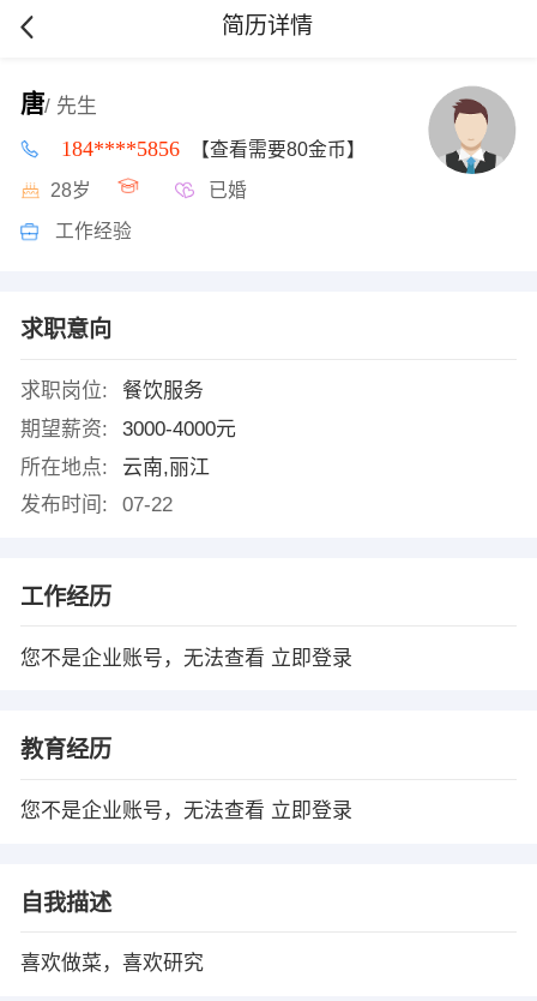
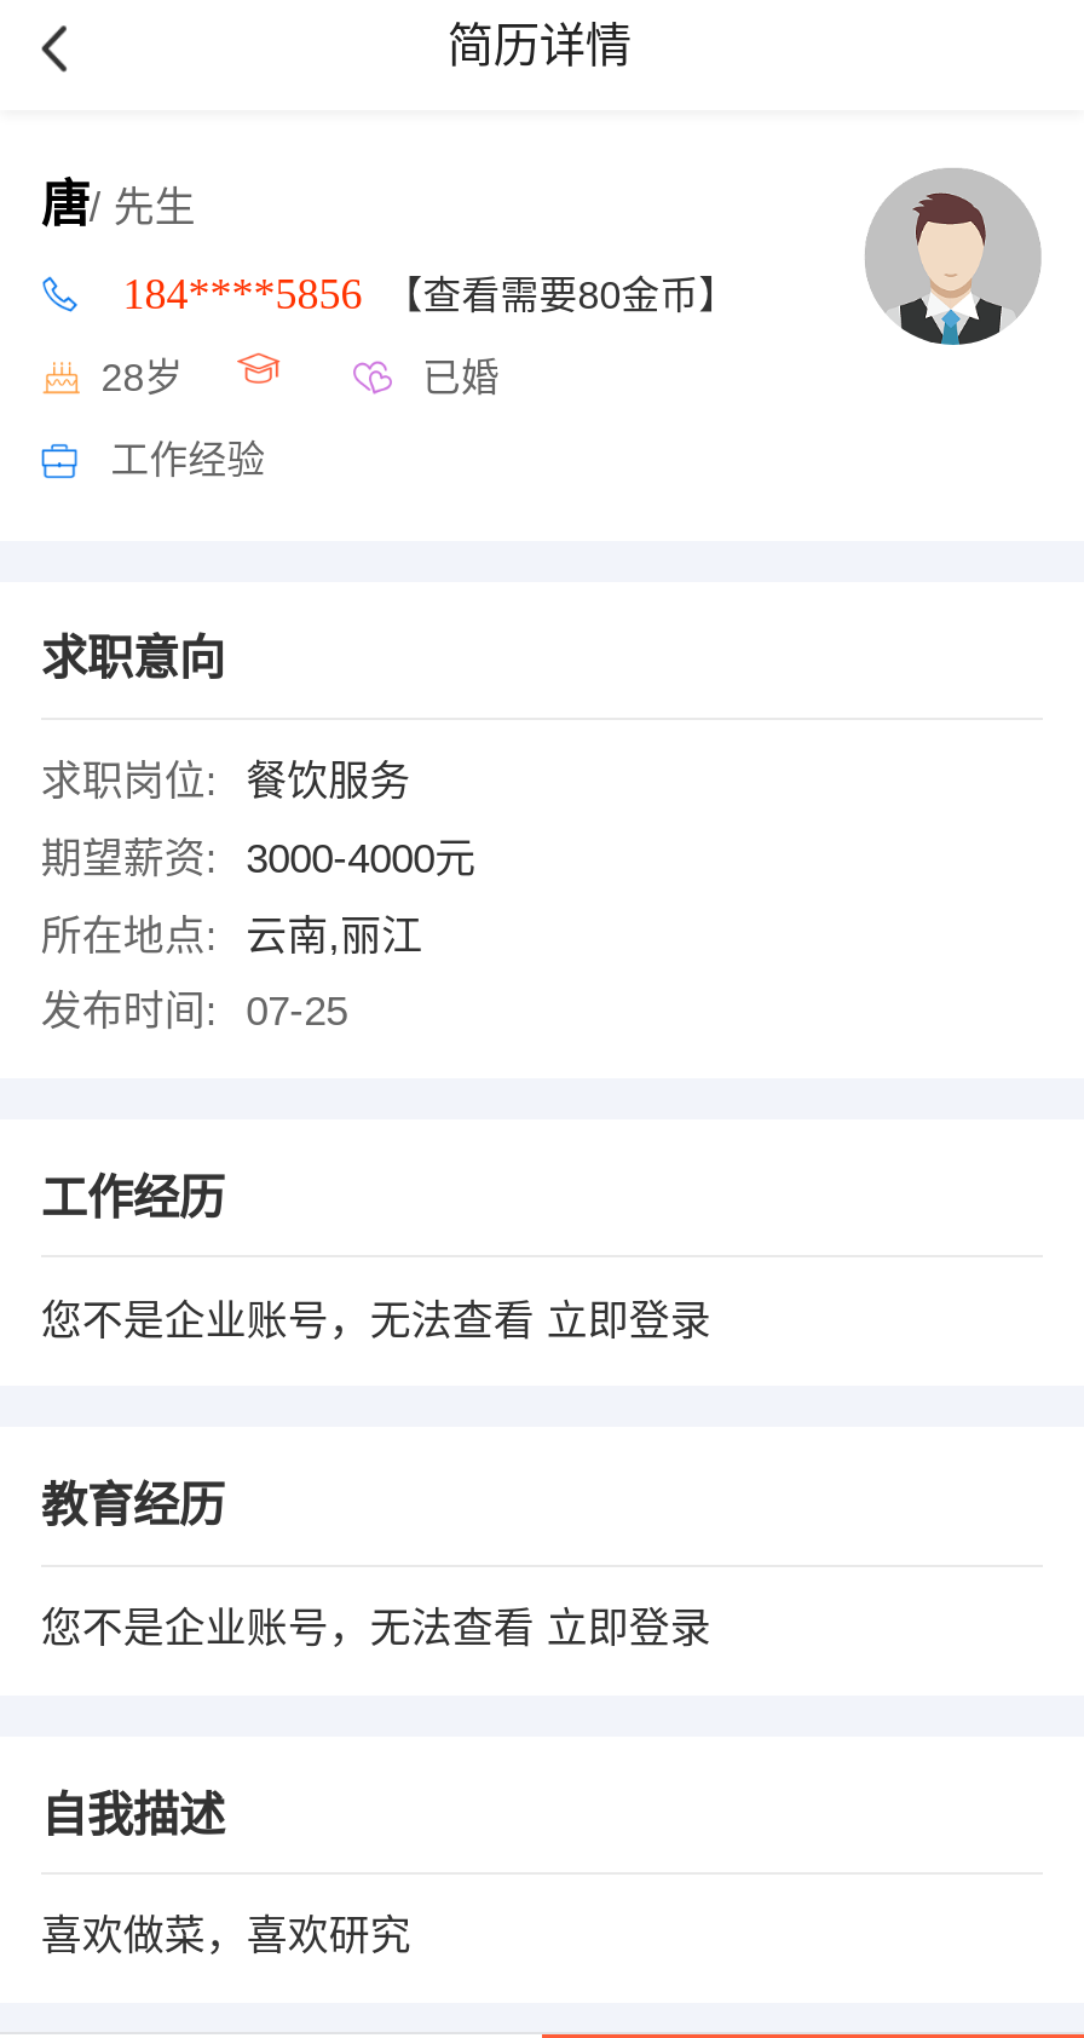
- 发布时间: 07-22
+ 发布时间: 07-25
